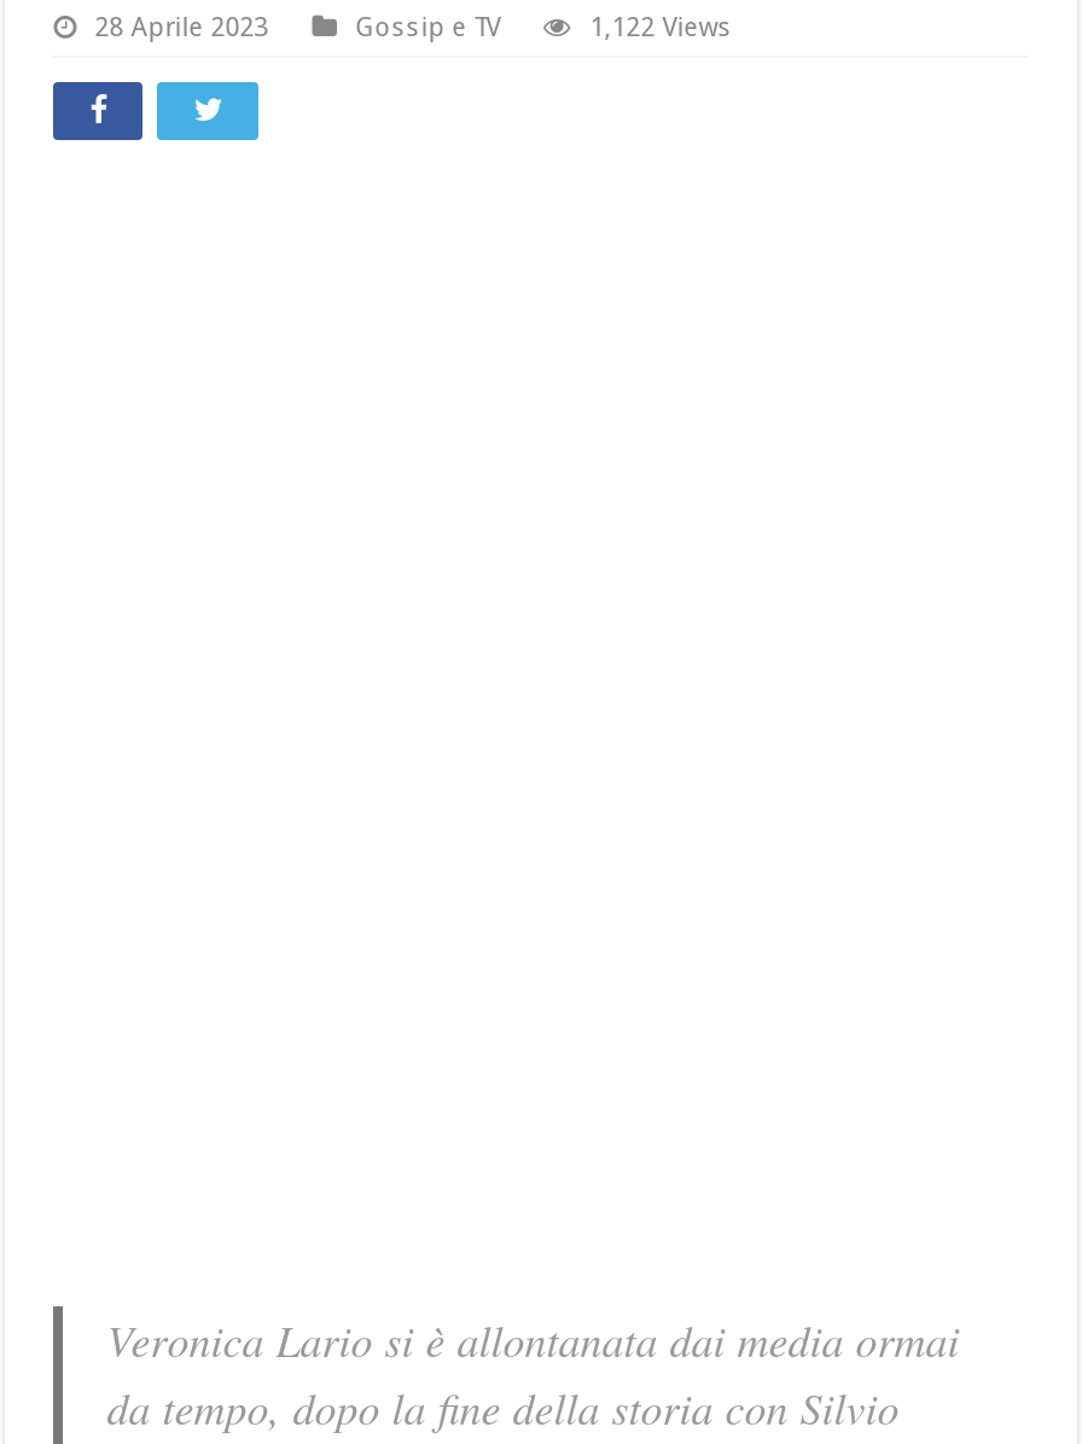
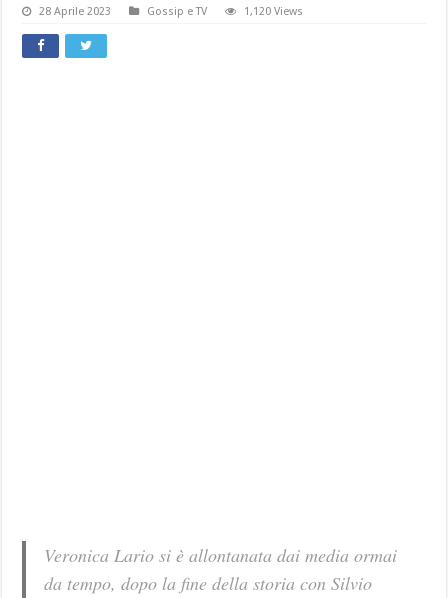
- 1,122 Views
+ 1,120 Views
